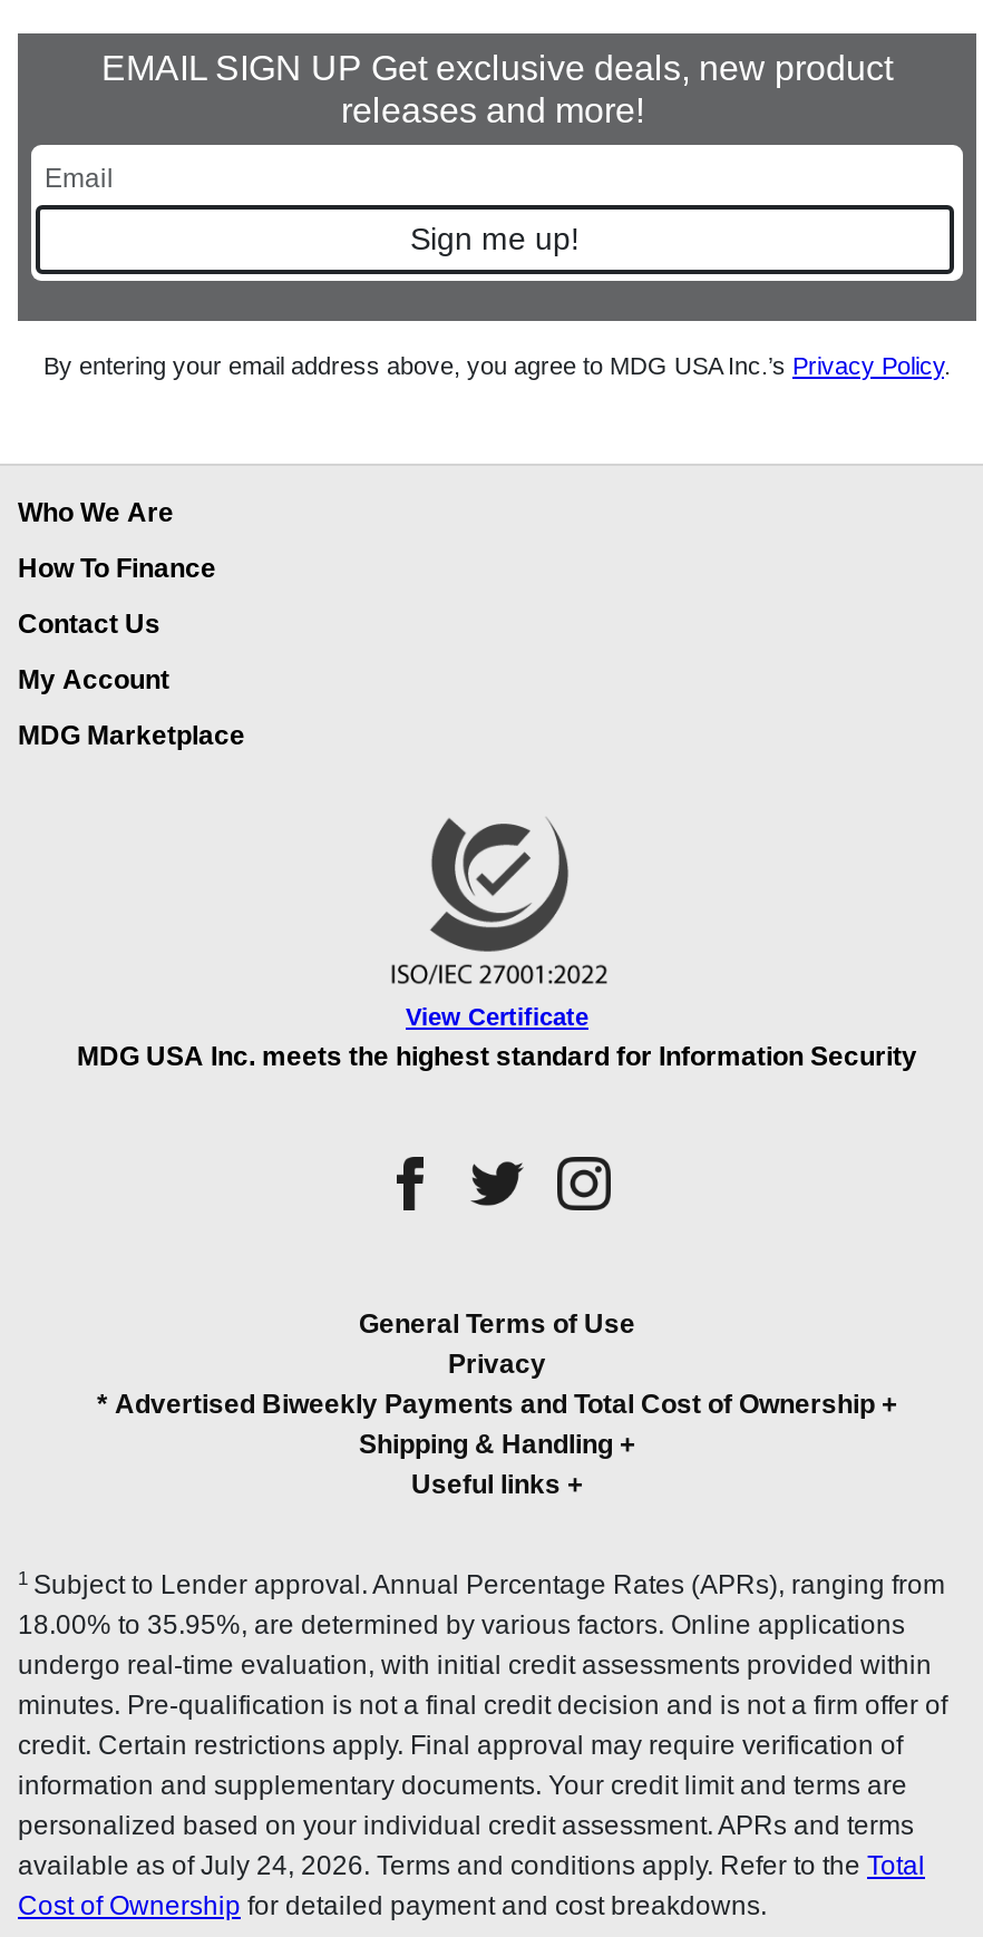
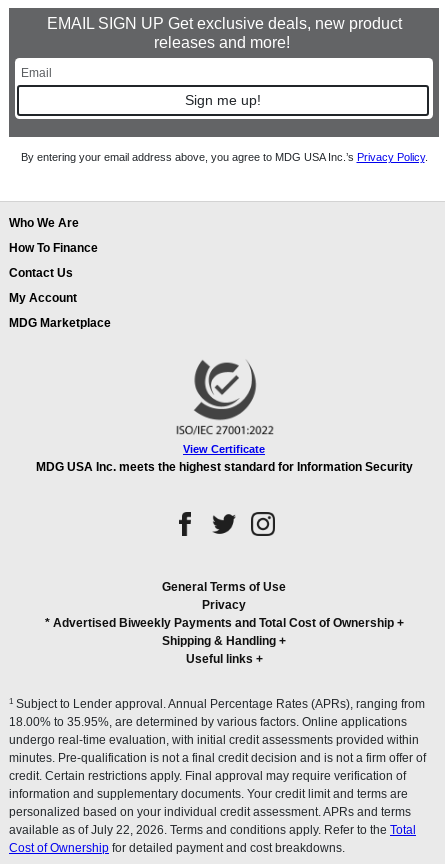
- available as of July 24, 2026. Terms and conditions apply. Refer to the Total
+ available as of July 22, 2026. Terms and conditions apply. Refer to the Total
